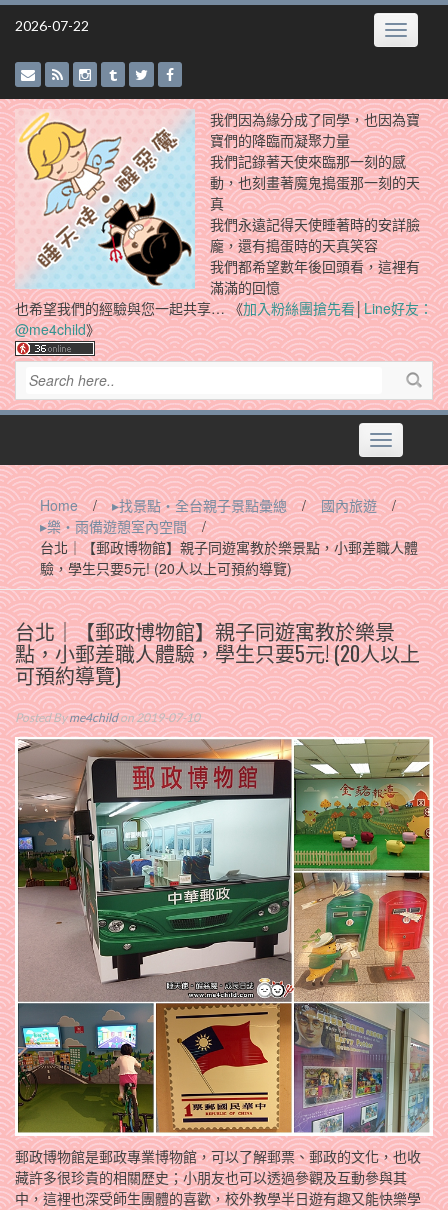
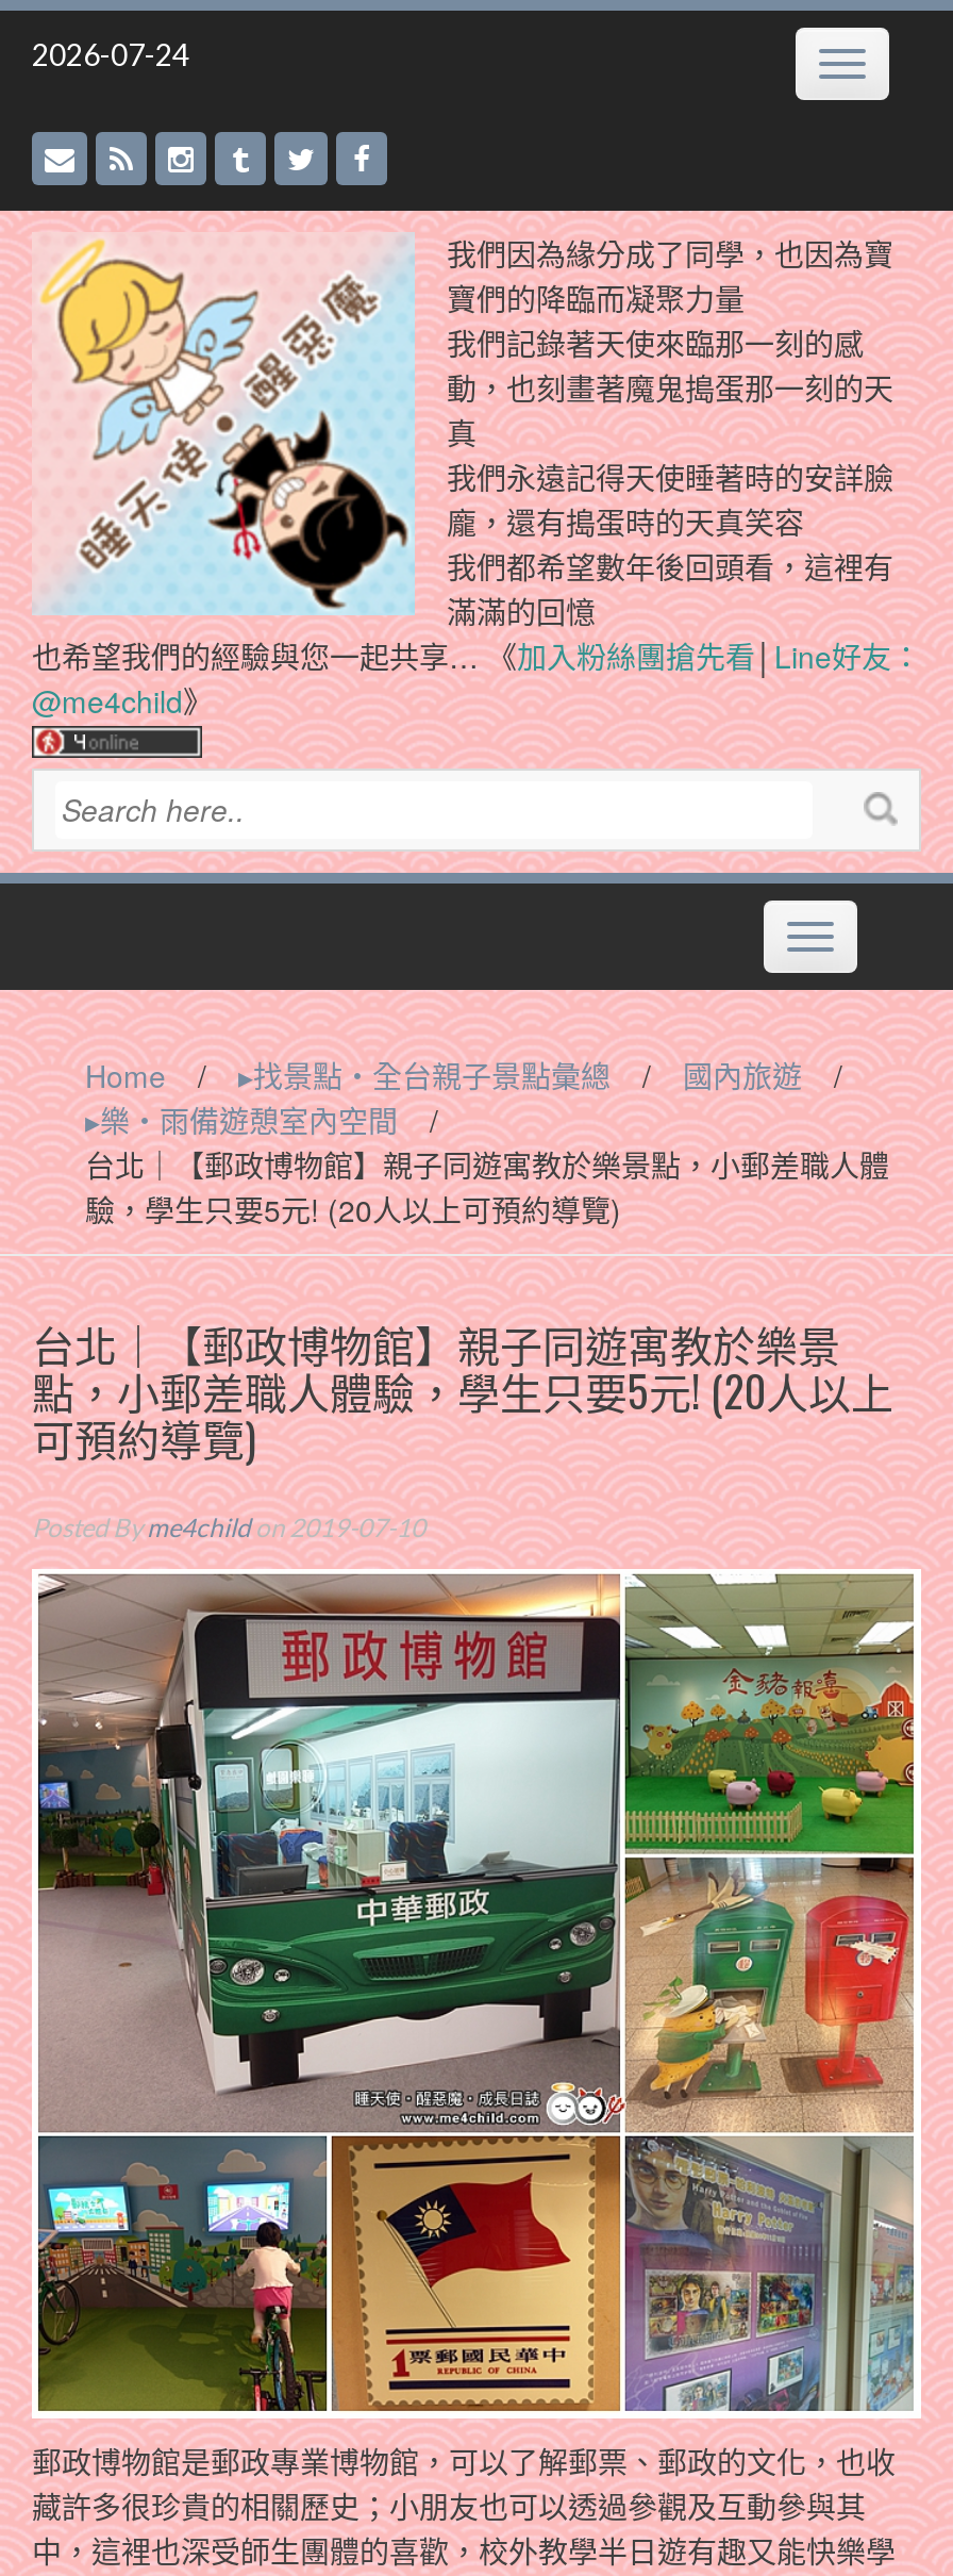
- 2026-07-22
+ 2026-07-24
